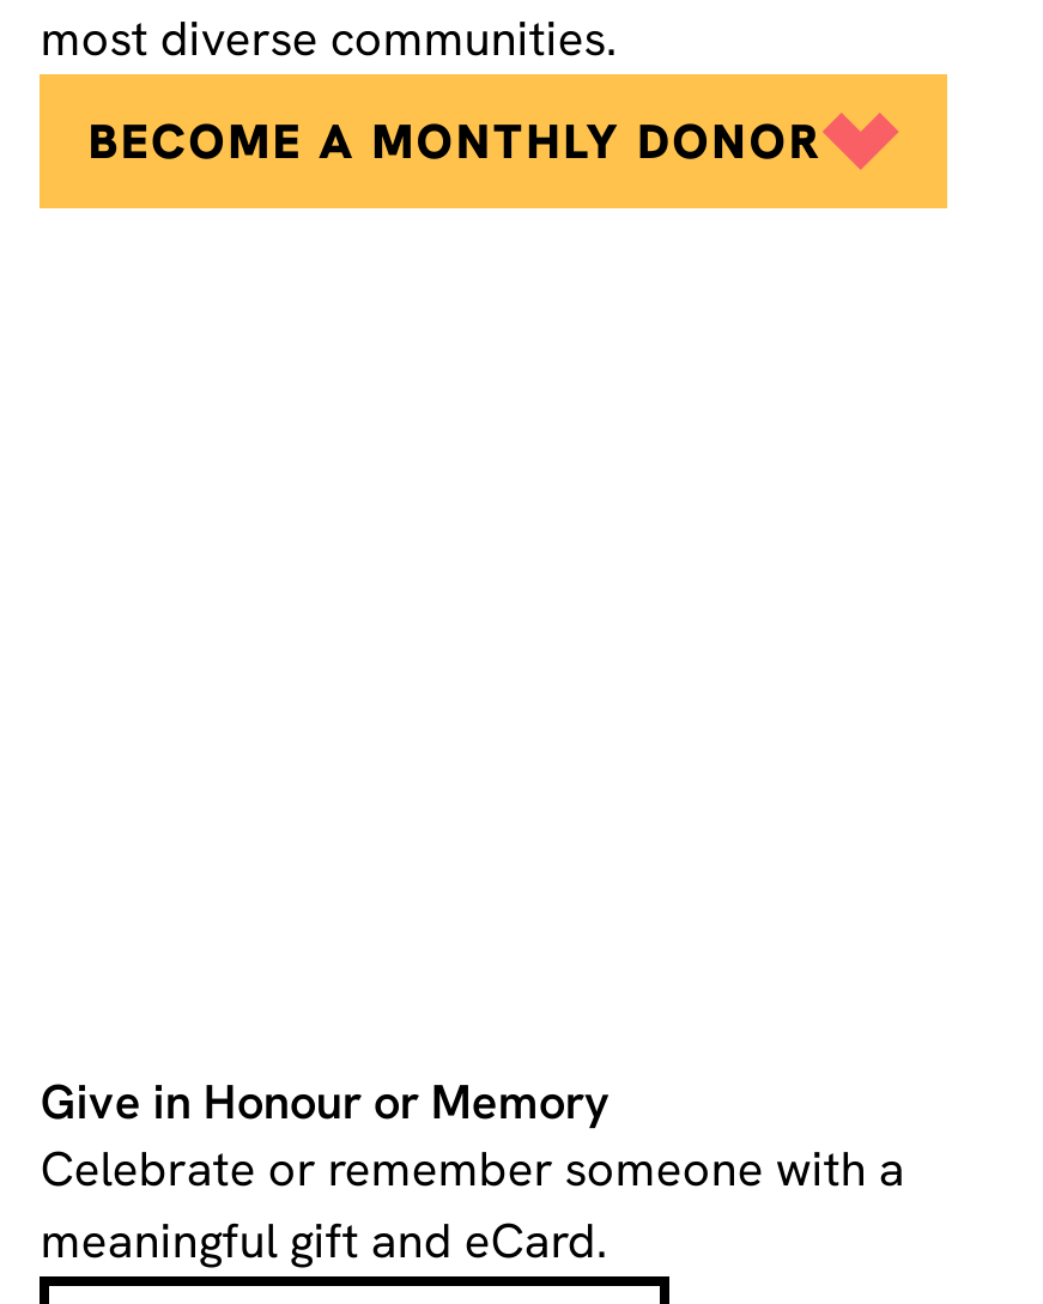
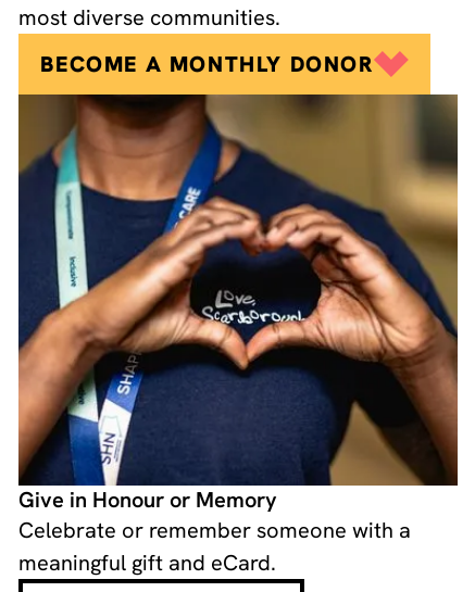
+ [image]
